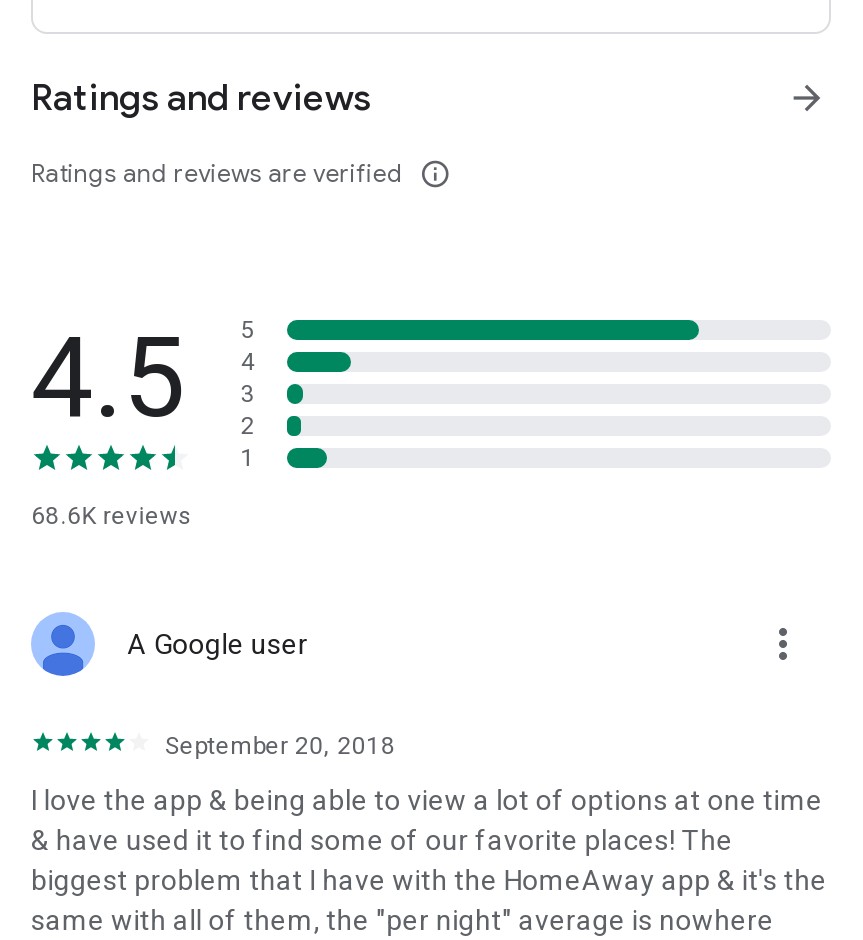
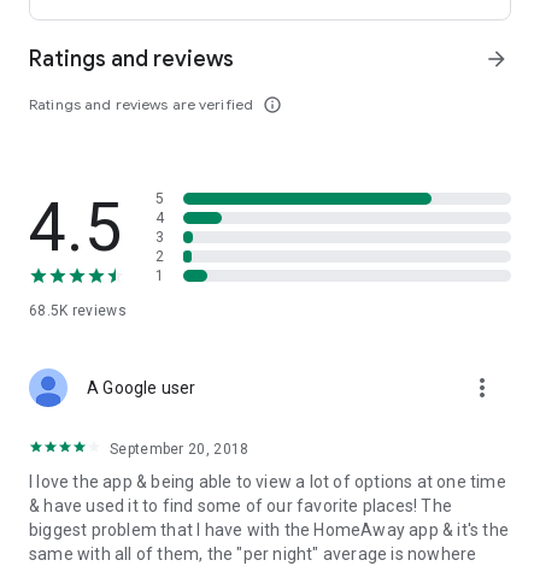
- 68.6K reviews
+ 68.5K reviews
